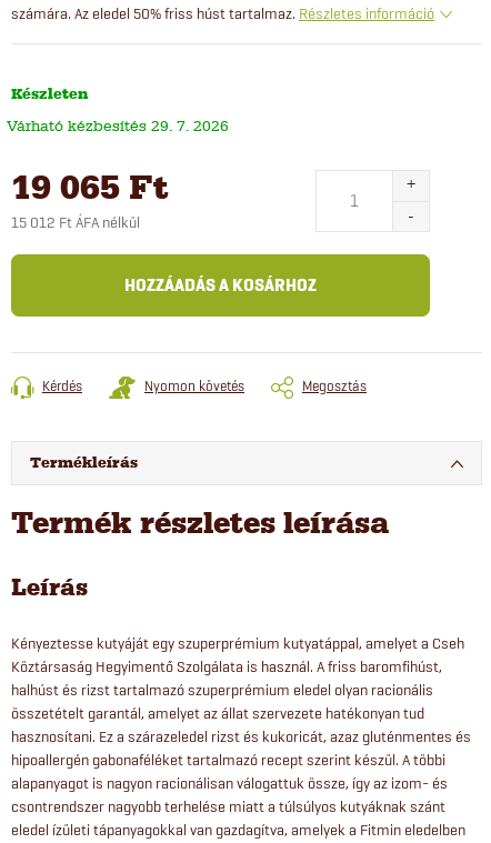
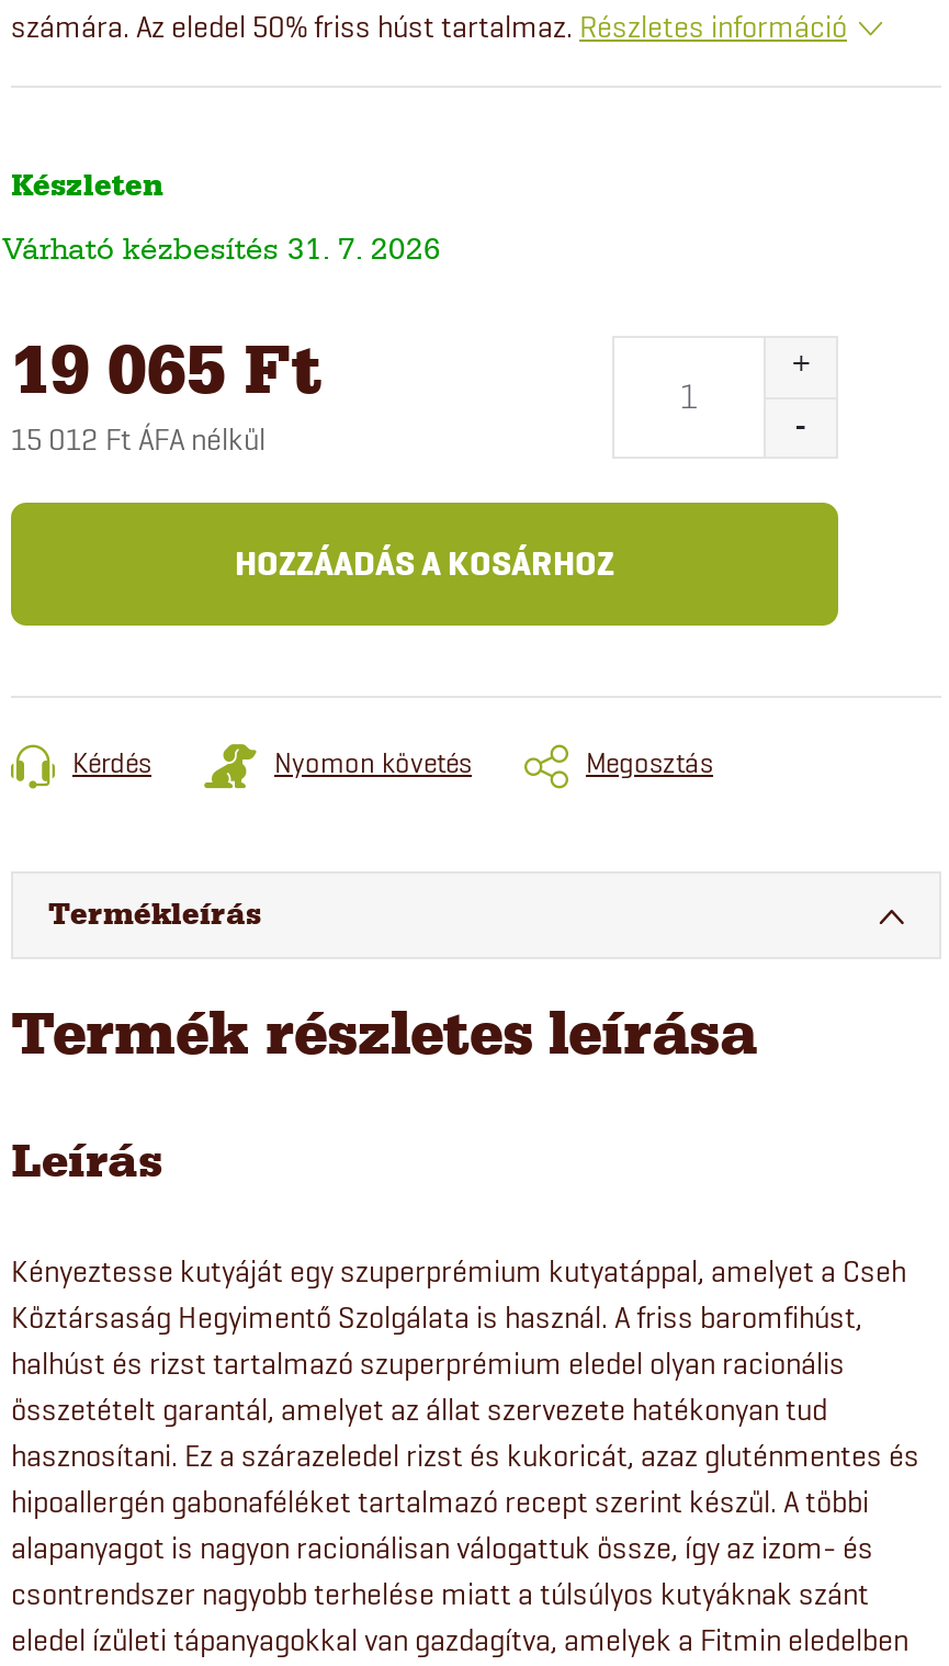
- 29. 7. 2026
+ 31. 7. 2026
